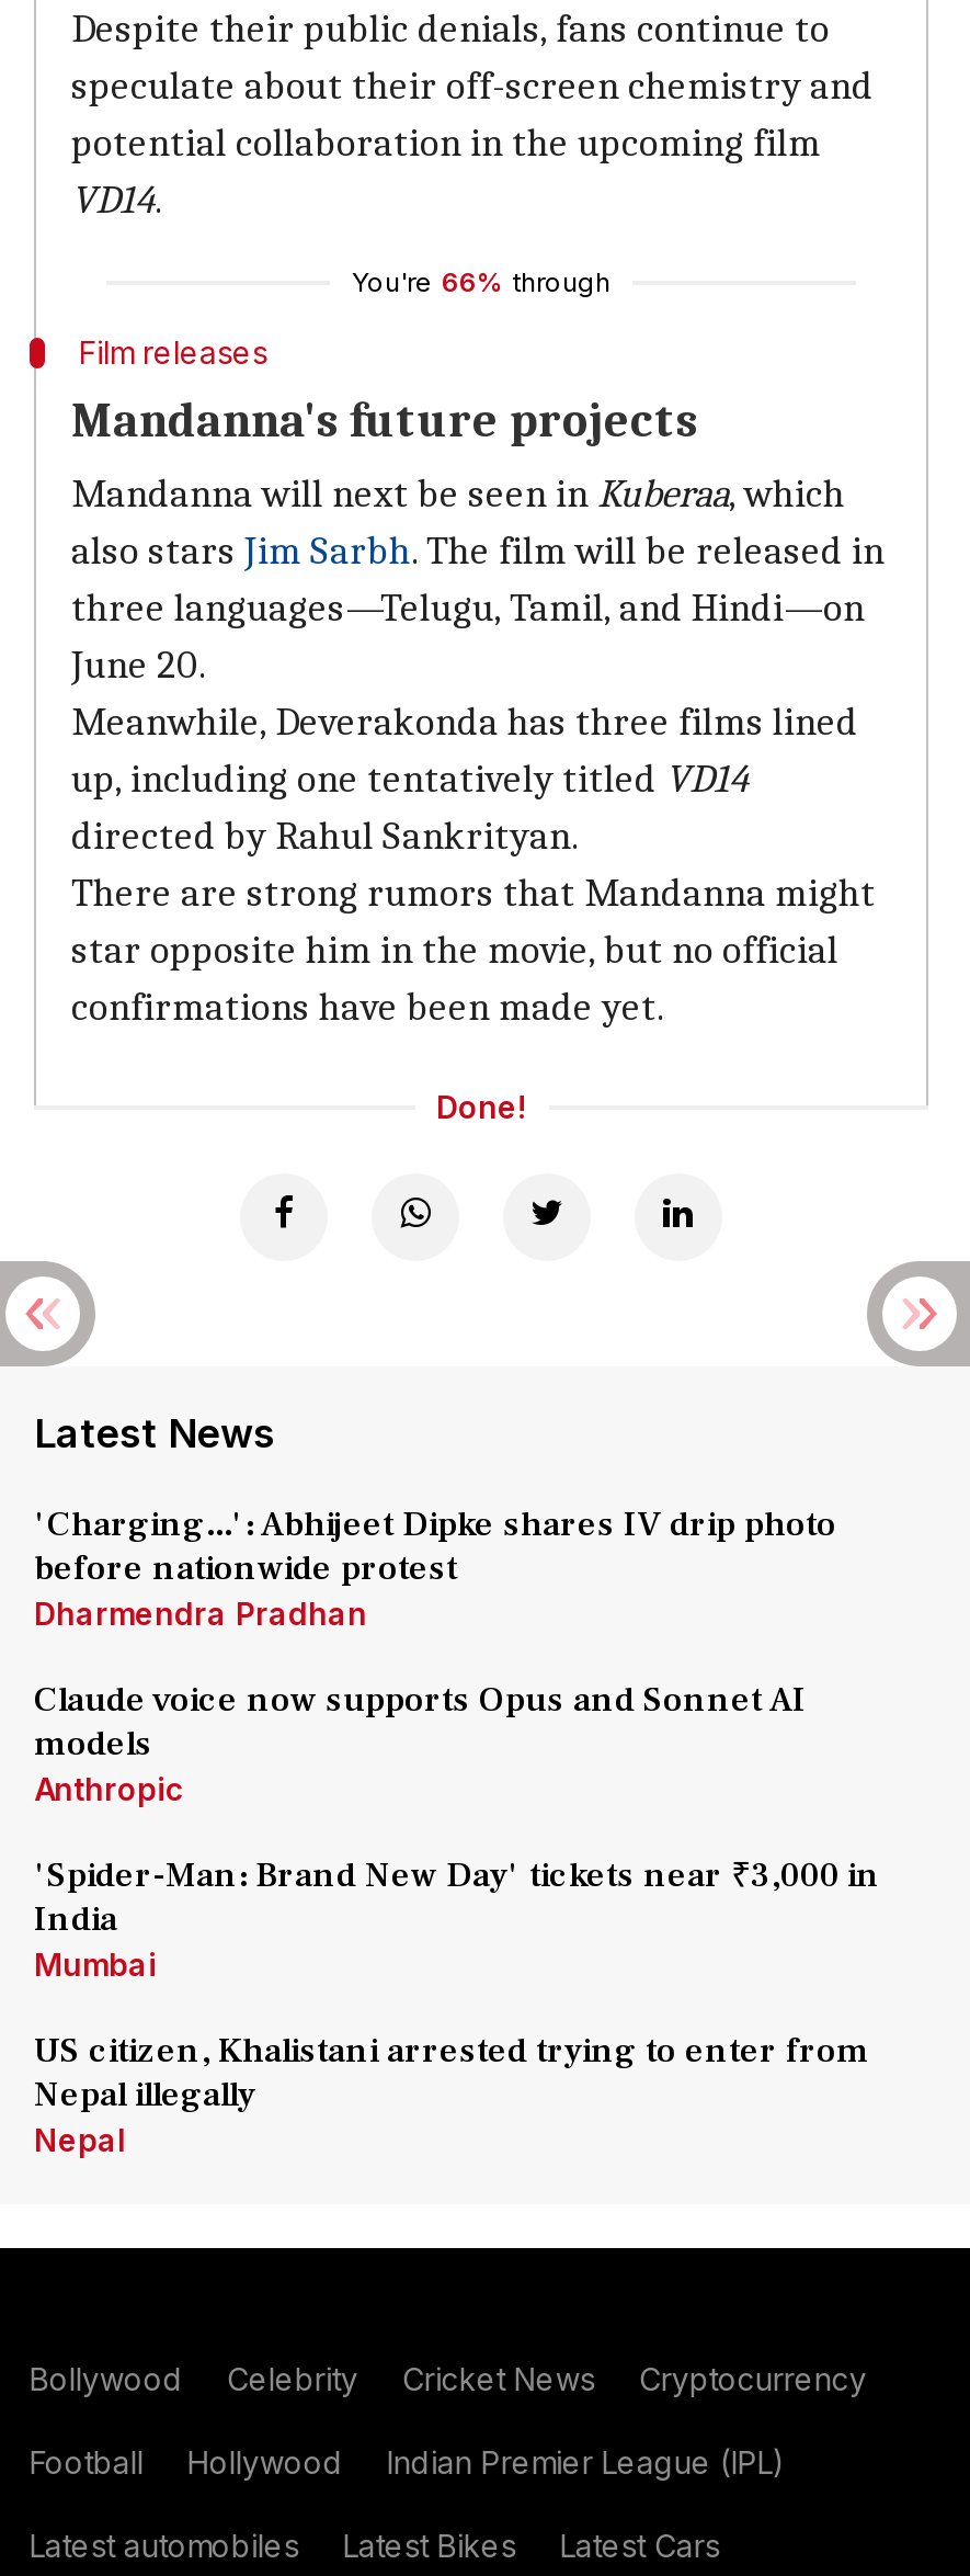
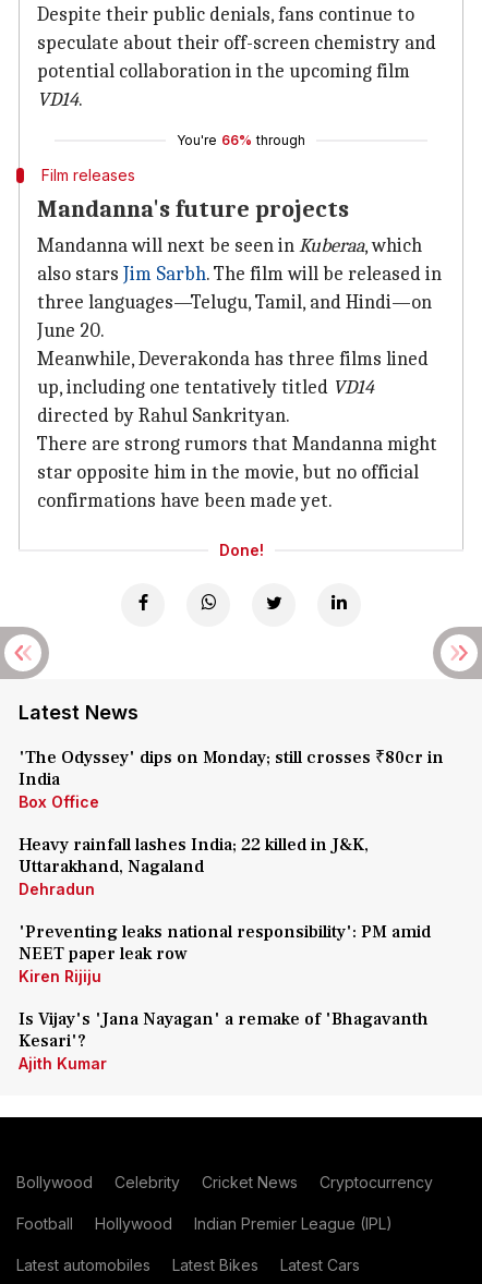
- 'Charging...': Abhijeet Dipke shares IV drip photo
- before nationwide protest
- Dharmendra Pradhan
- Claude voice now supports Opus and Sonnet AI
- models
- Anthropic
- 'Spider-Man: Brand New Day' tickets near ₹3,000 in
+ 'The Odyssey' dips on Monday; still crosses ₹80cr in

moved up: India

- Mumbai
- US citizen, Khalistani arrested trying to enter from
- Nepal illegally
- Nepal
+ Box Office
+ Heavy rainfall lashes India; 22 killed in J&K,
+ Uttarakhand, Nagaland
+ Dehradun
+ 'Preventing leaks national responsibility': PM amid
+ NEET paper leak row
+ Kiren Rijiju
+ Is Vijay's 'Jana Nayagan' a remake of 'Bhagavanth
+ Kesari'?
+ Ajith Kumar
